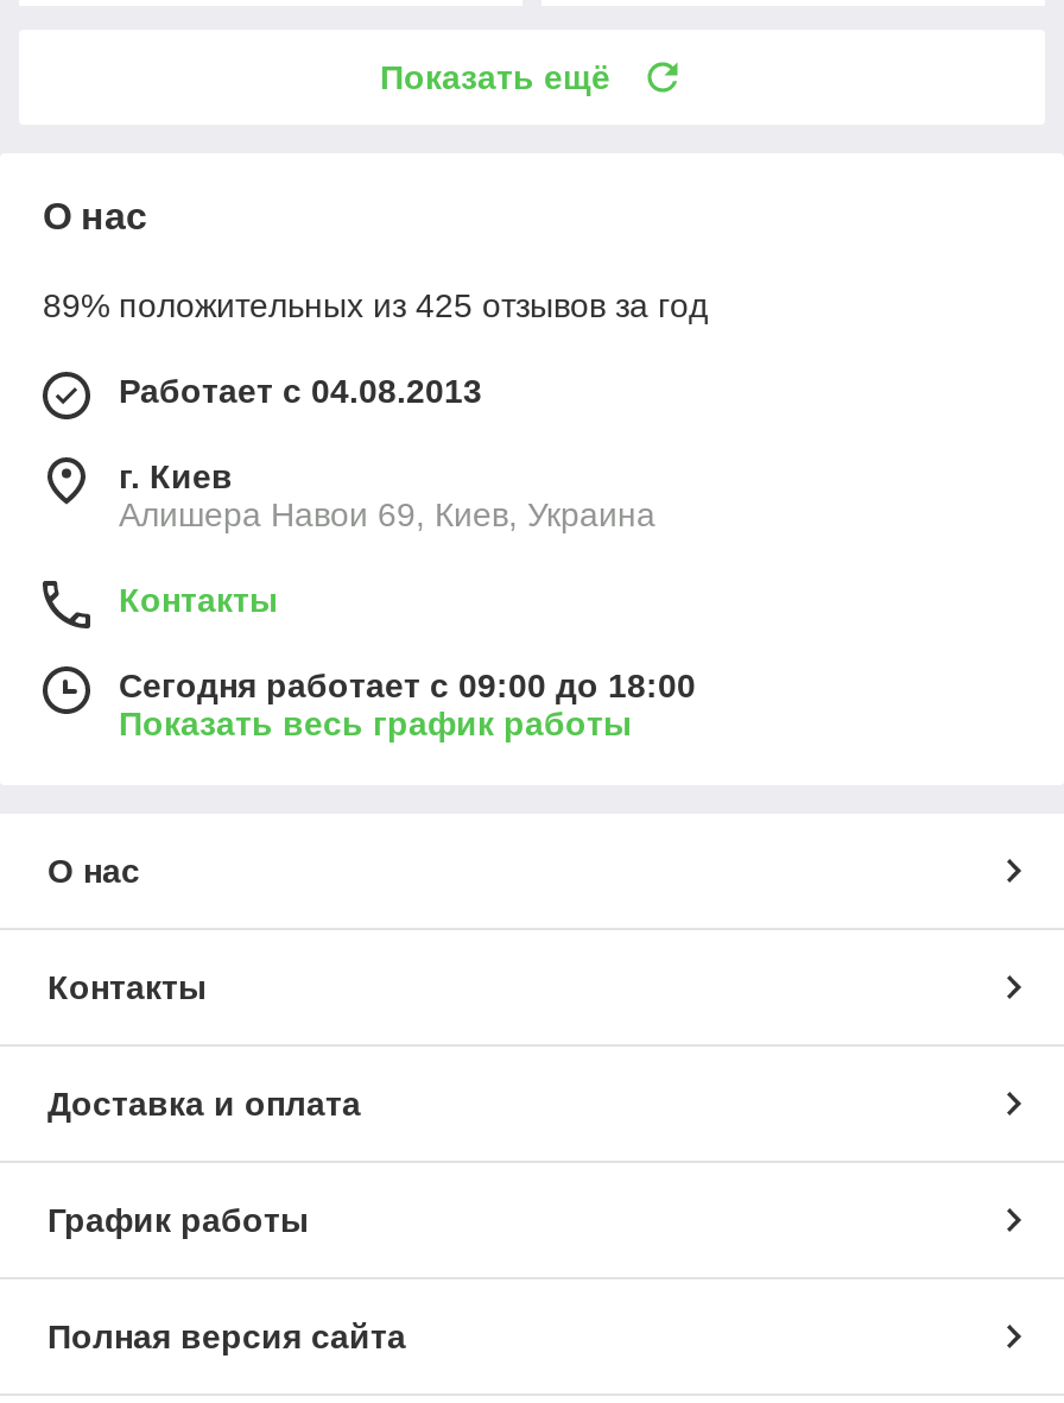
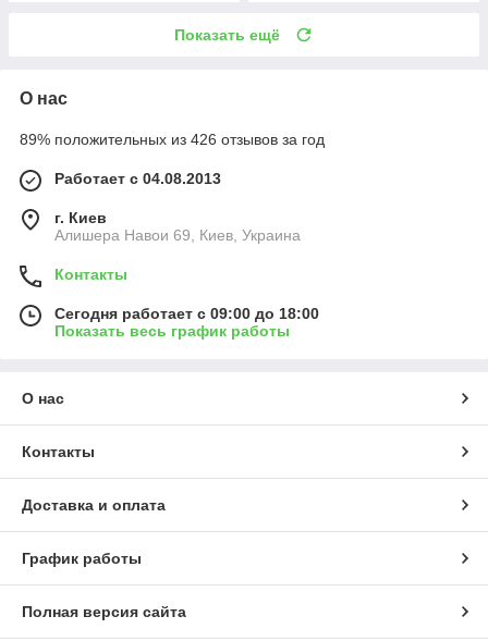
- 89% положительных из 425 отзывов за год
+ 89% положительных из 426 отзывов за год
